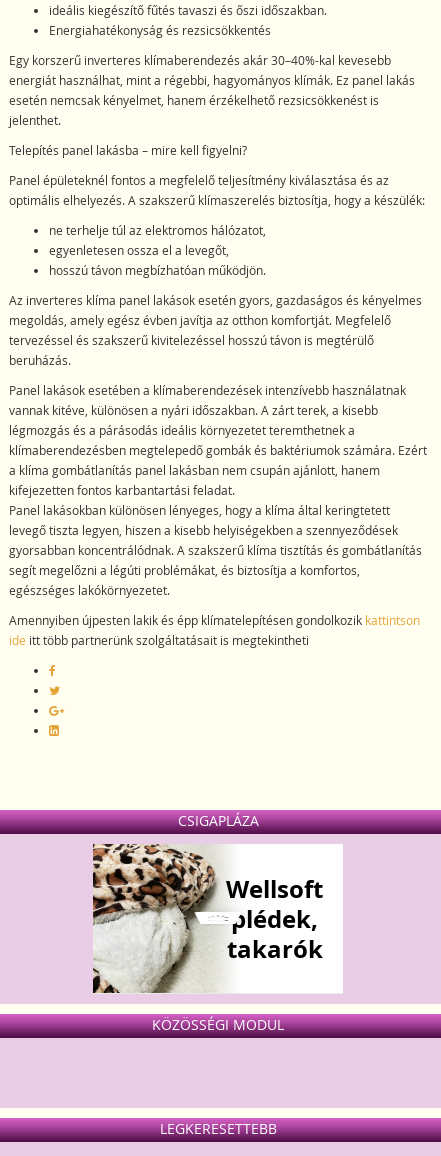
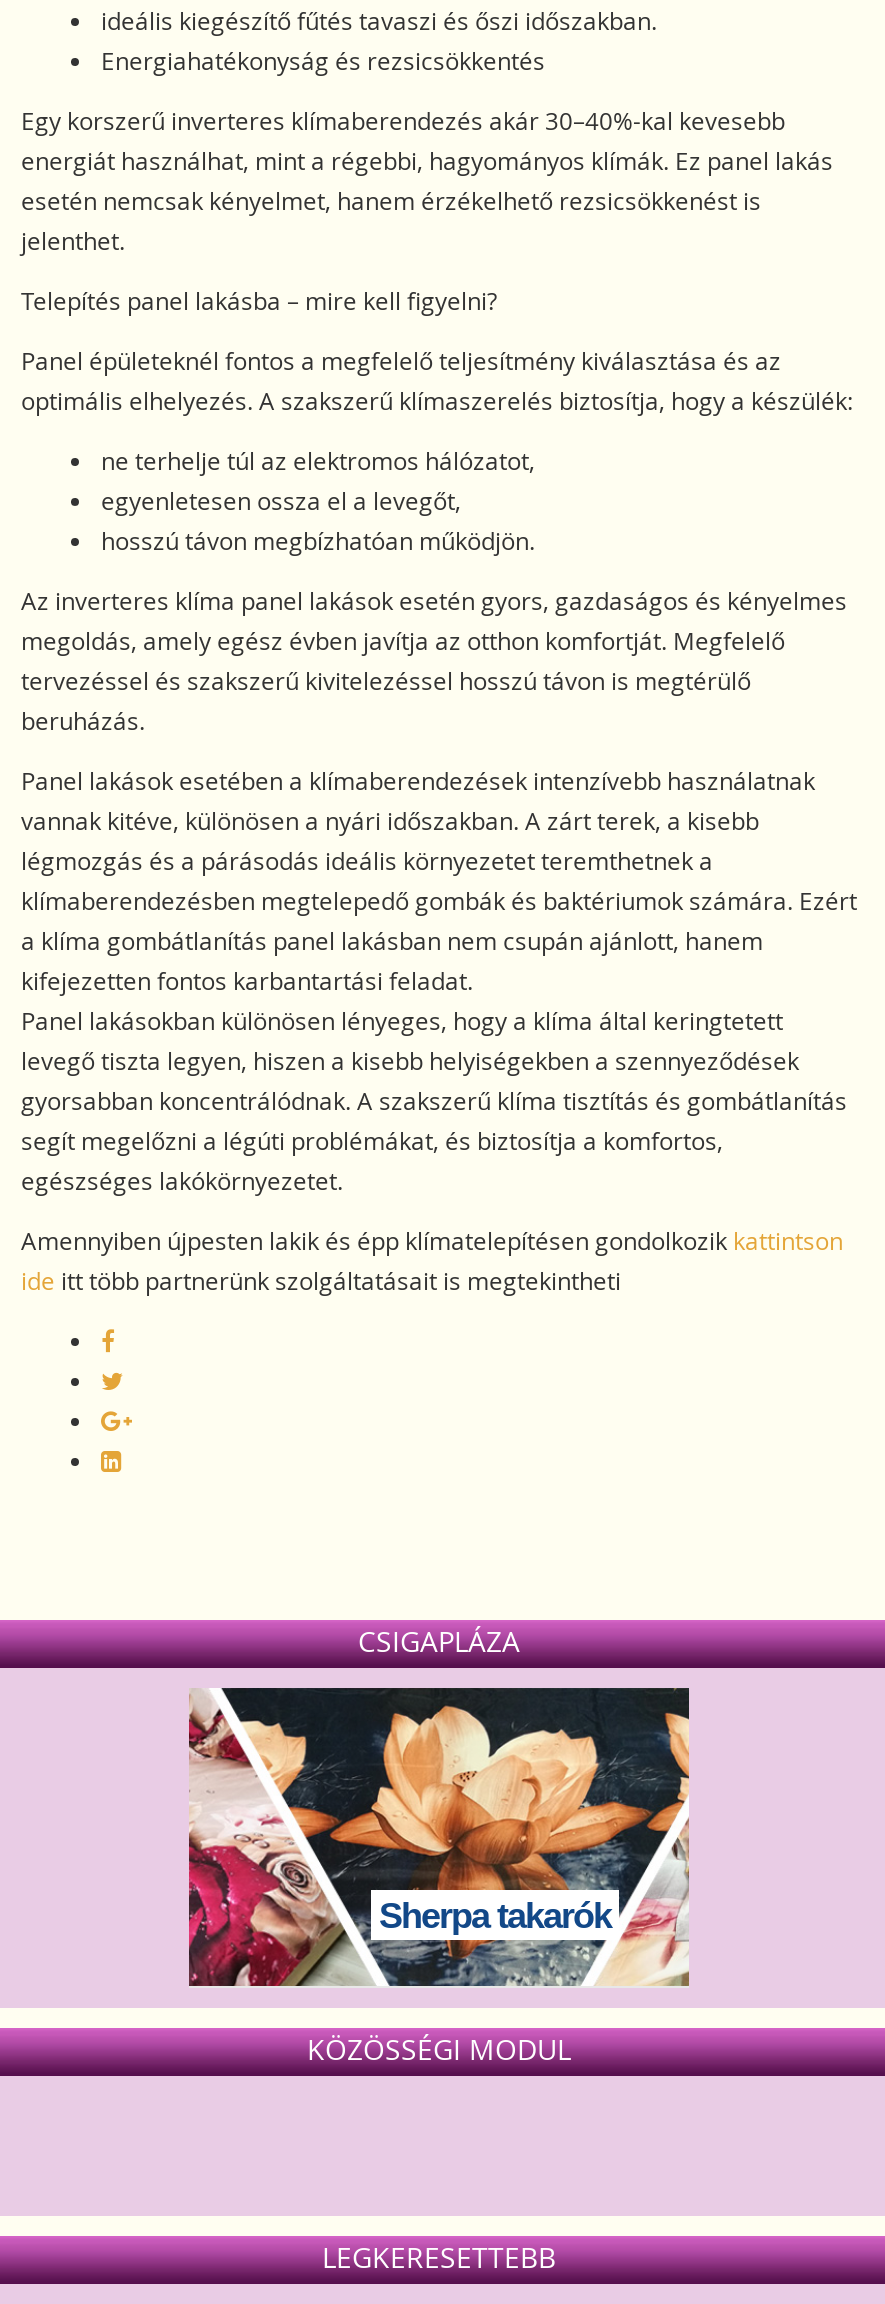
- [image]
- Wellsoft
- plédek,
- takarók
+ [image]
+ Sherpa takarók
